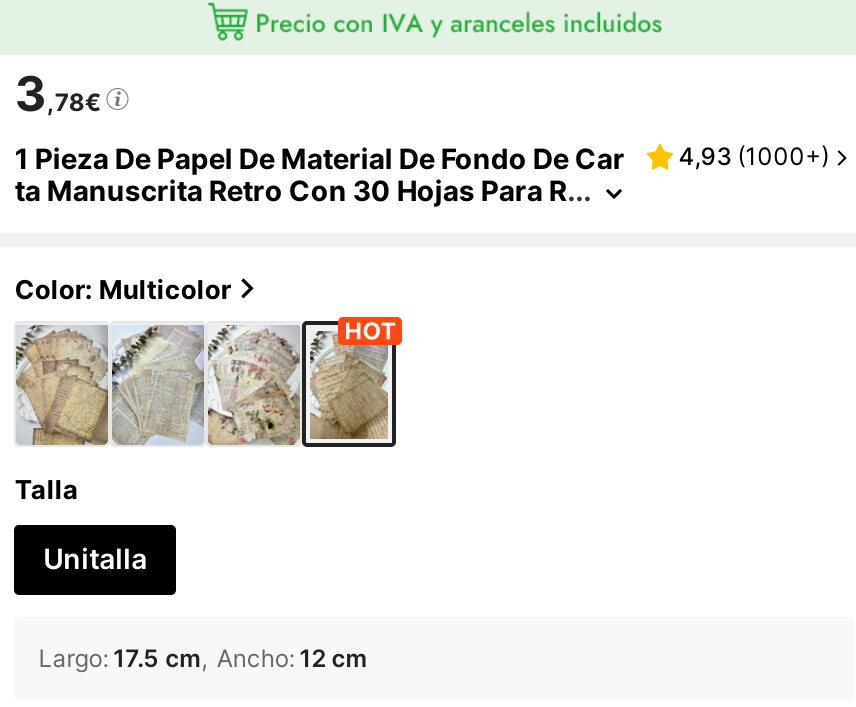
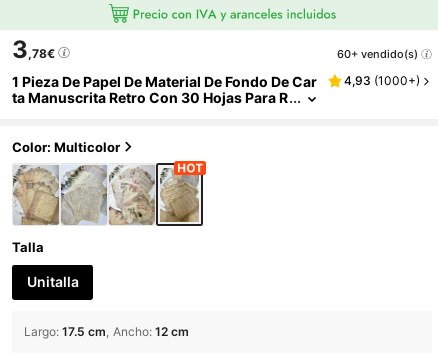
+ 60+ vendido(s)
